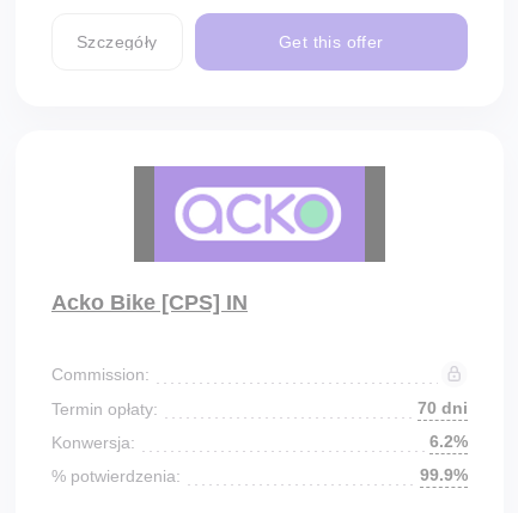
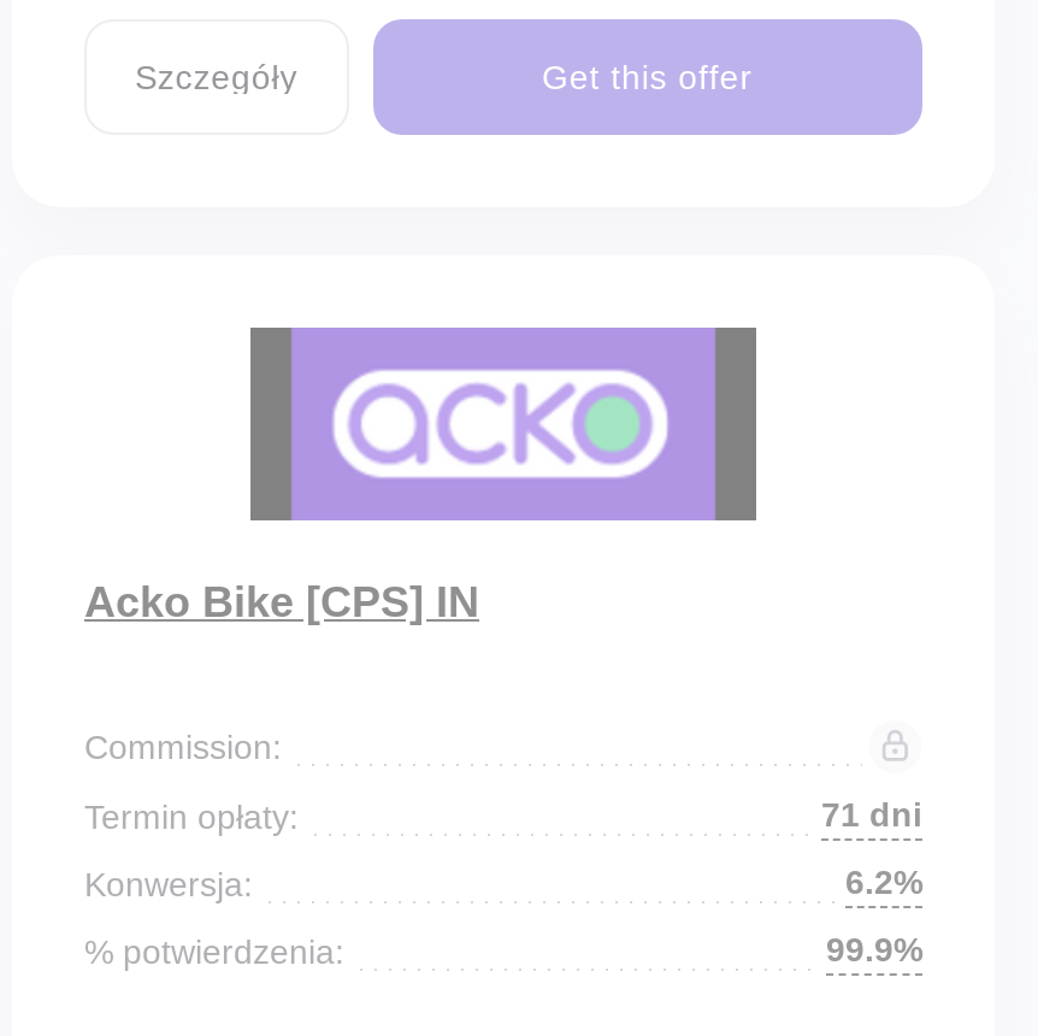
- 70 dni
+ 71 dni
